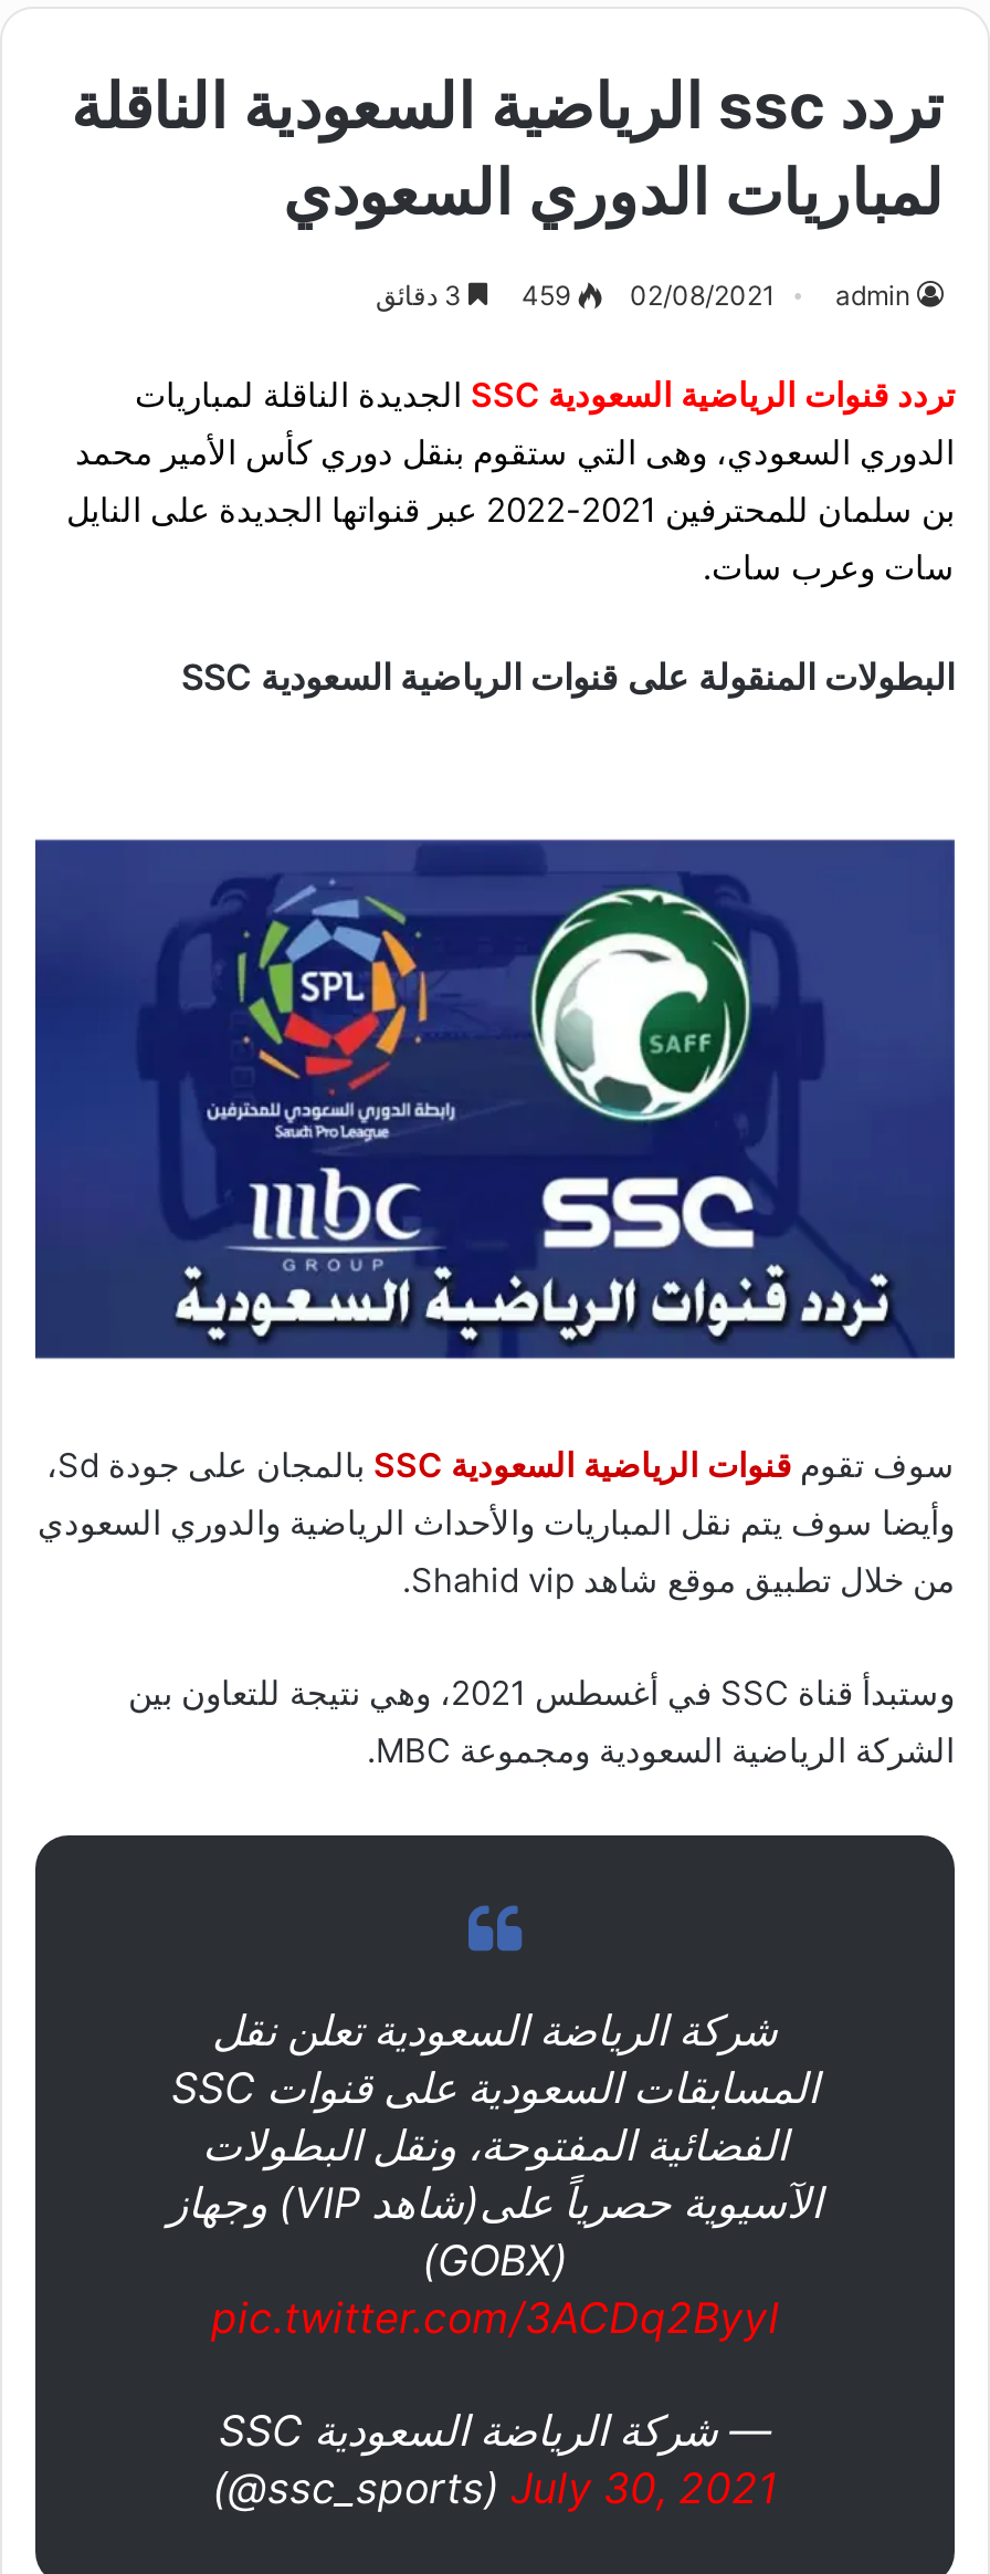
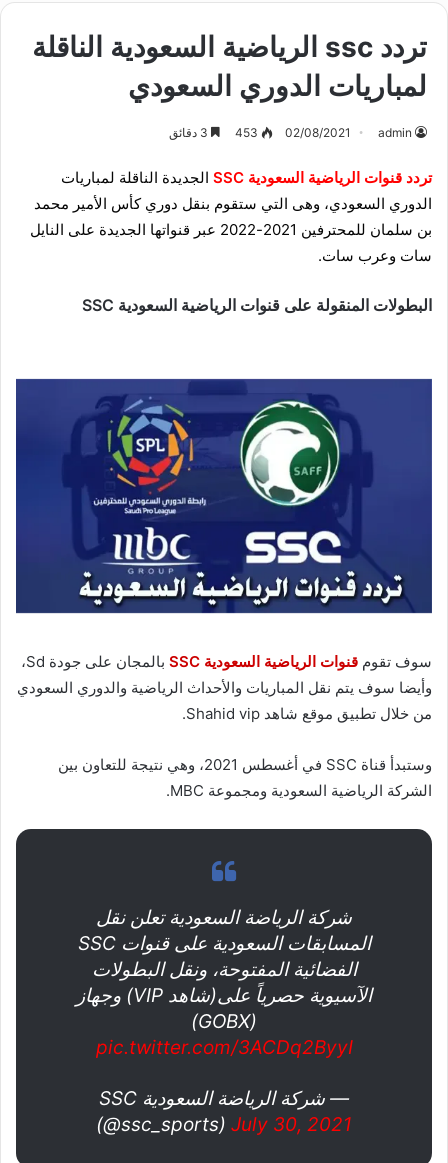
- 459
+ 453
